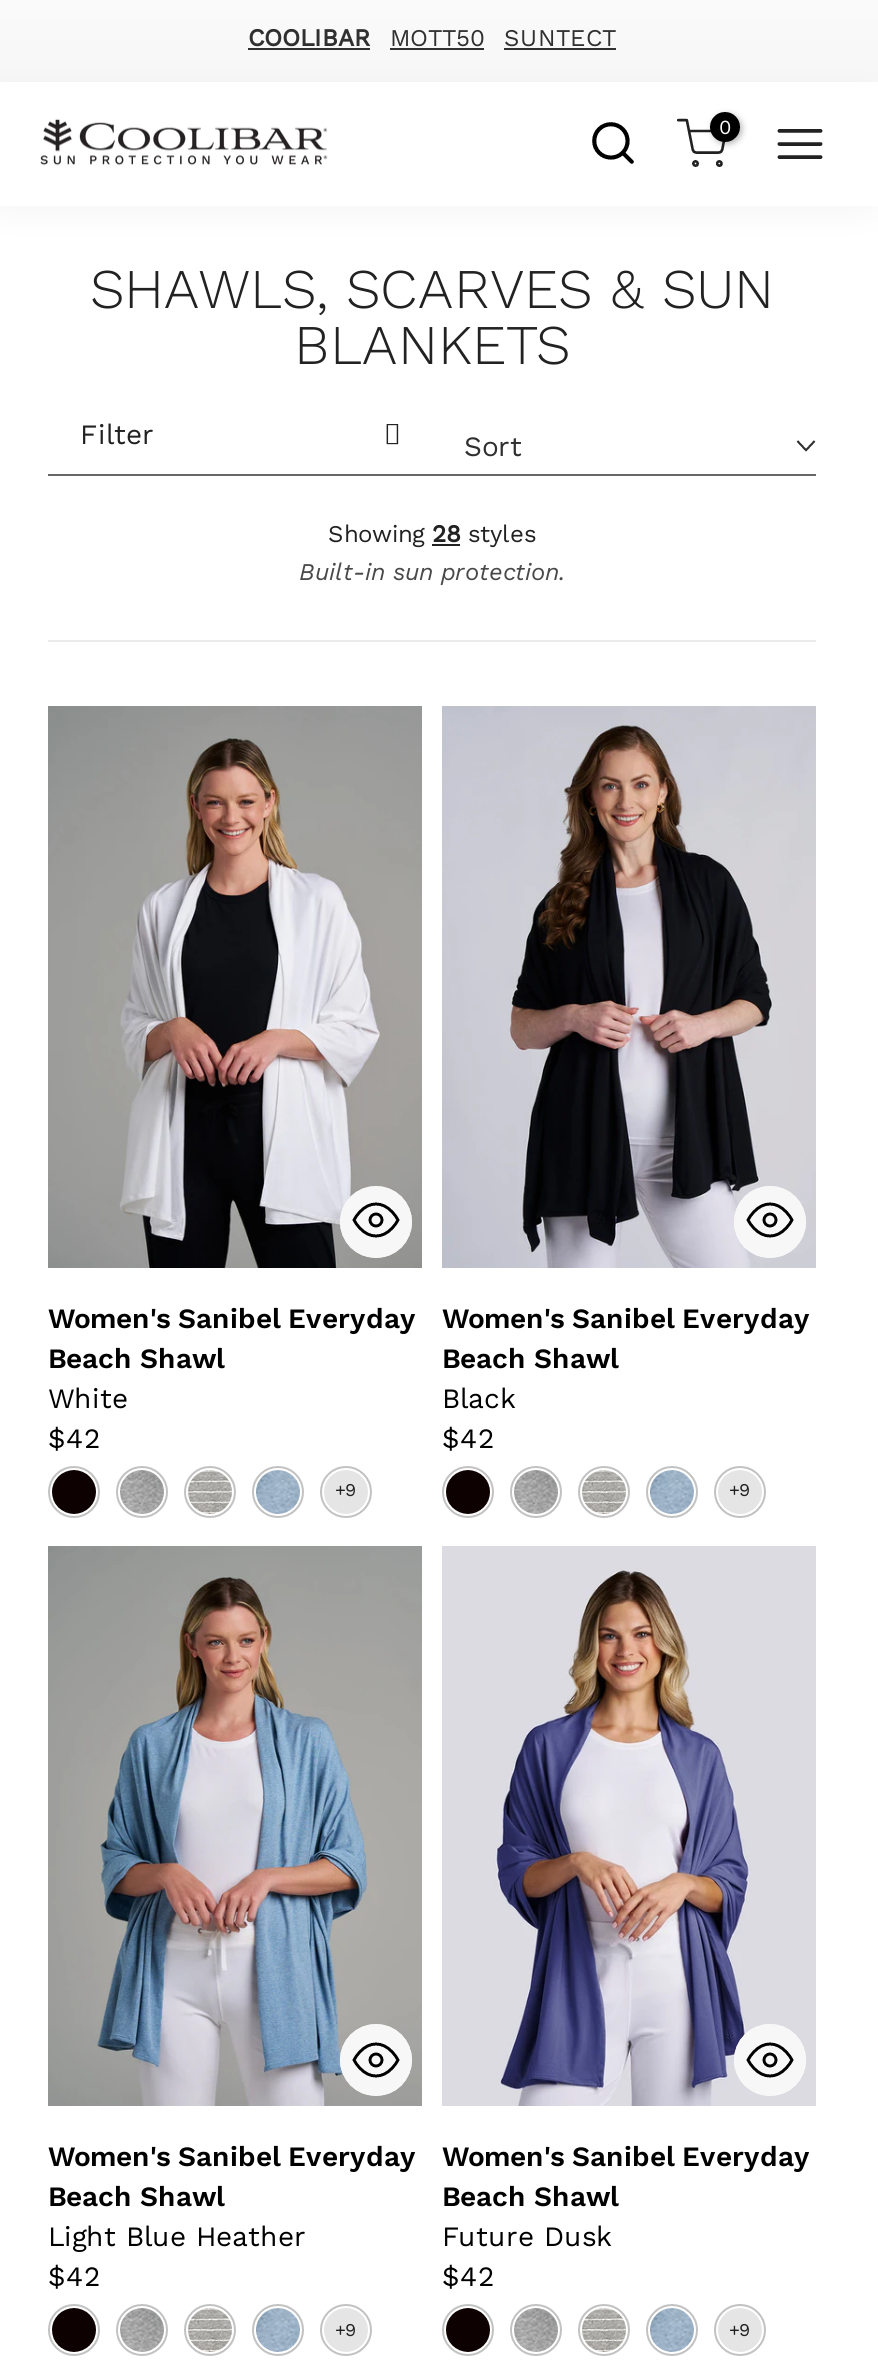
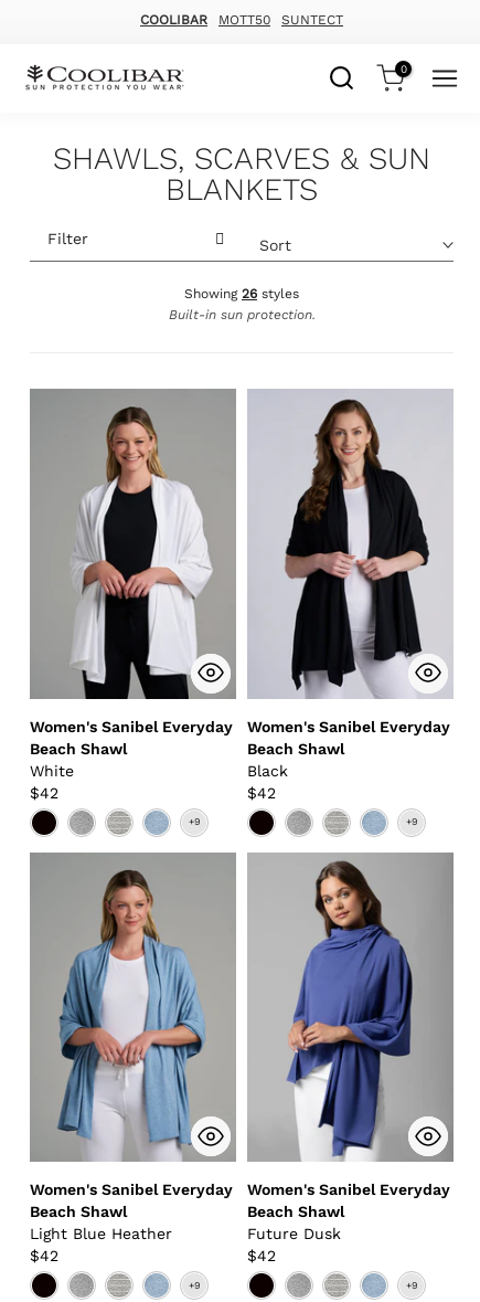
- Showing 28 styles
+ Showing 26 styles

- [image]
+ [image]
